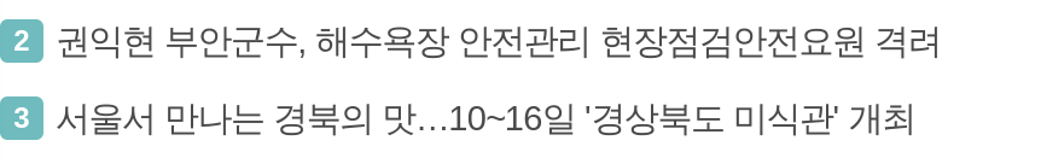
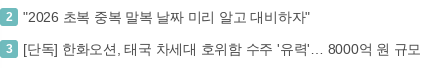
- 권익현 부안군수, 해수욕장 안전관리 현장점검안전요원 격려
+ "2026 초복 중복 말복 날짜 미리 알고 대비하자"

- 서울서 만나는 경북의 맛…10~16일 '경상북도 미식관' 개최
+ [단독] 한화오션, 태국 차세대 호위함 수주 '유력'… 8000억 원 규모
